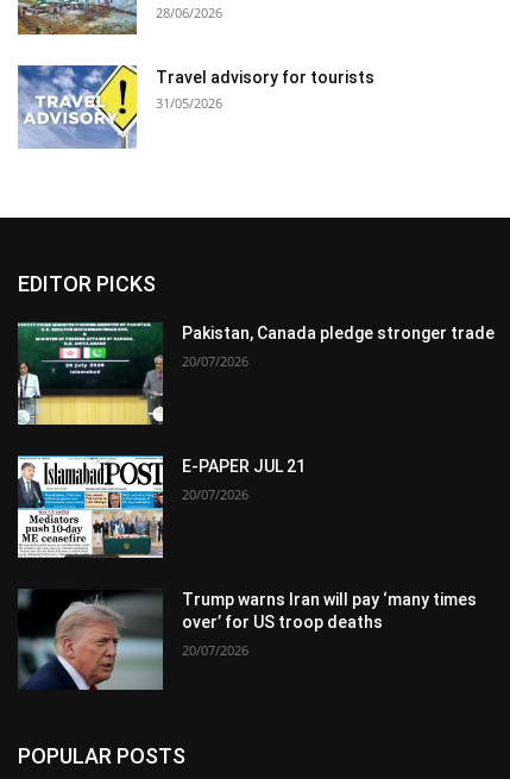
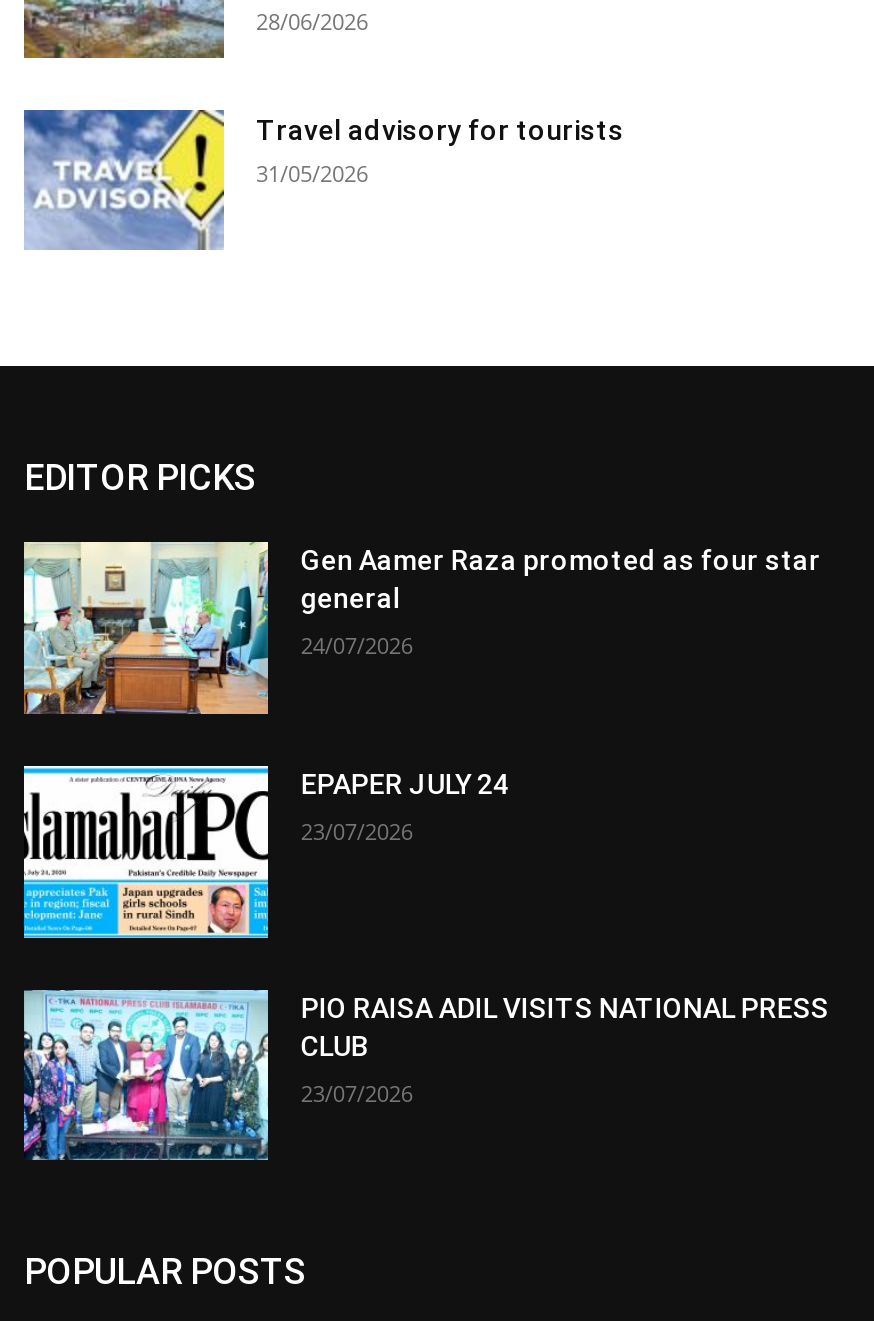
- [image]
- Pakistan, Canada pledge stronger trade
+ [image]
+ Gen Aamer Raza promoted as four star
+ general

- 20/07/2026
+ 24/07/2026

- [image]
- E-PAPER JUL 21
+ [image]
+ EPAPER JULY 24

- 20/07/2026
+ 23/07/2026

- [image]
- Trump warns Iran will pay ‘many times
- over’ for US troop deaths
+ [image]
+ PIO RAISA ADIL VISITS NATIONAL PRESS
+ CLUB

- 20/07/2026
+ 23/07/2026
